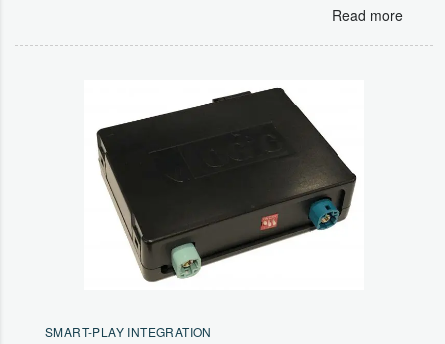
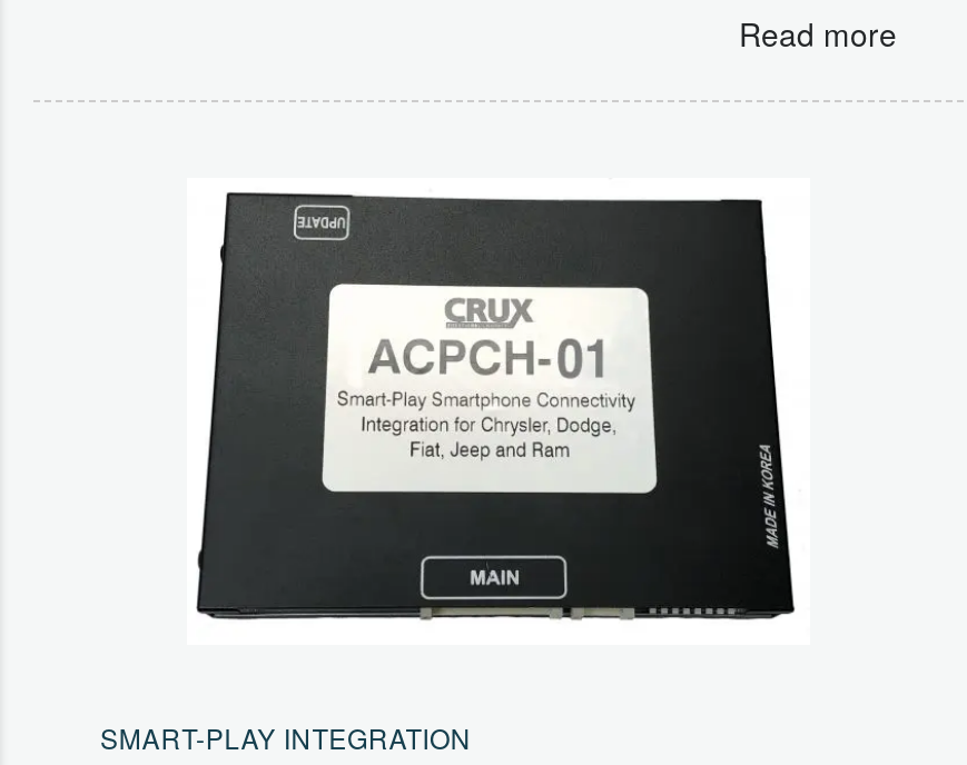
- [image]
+ [image]
